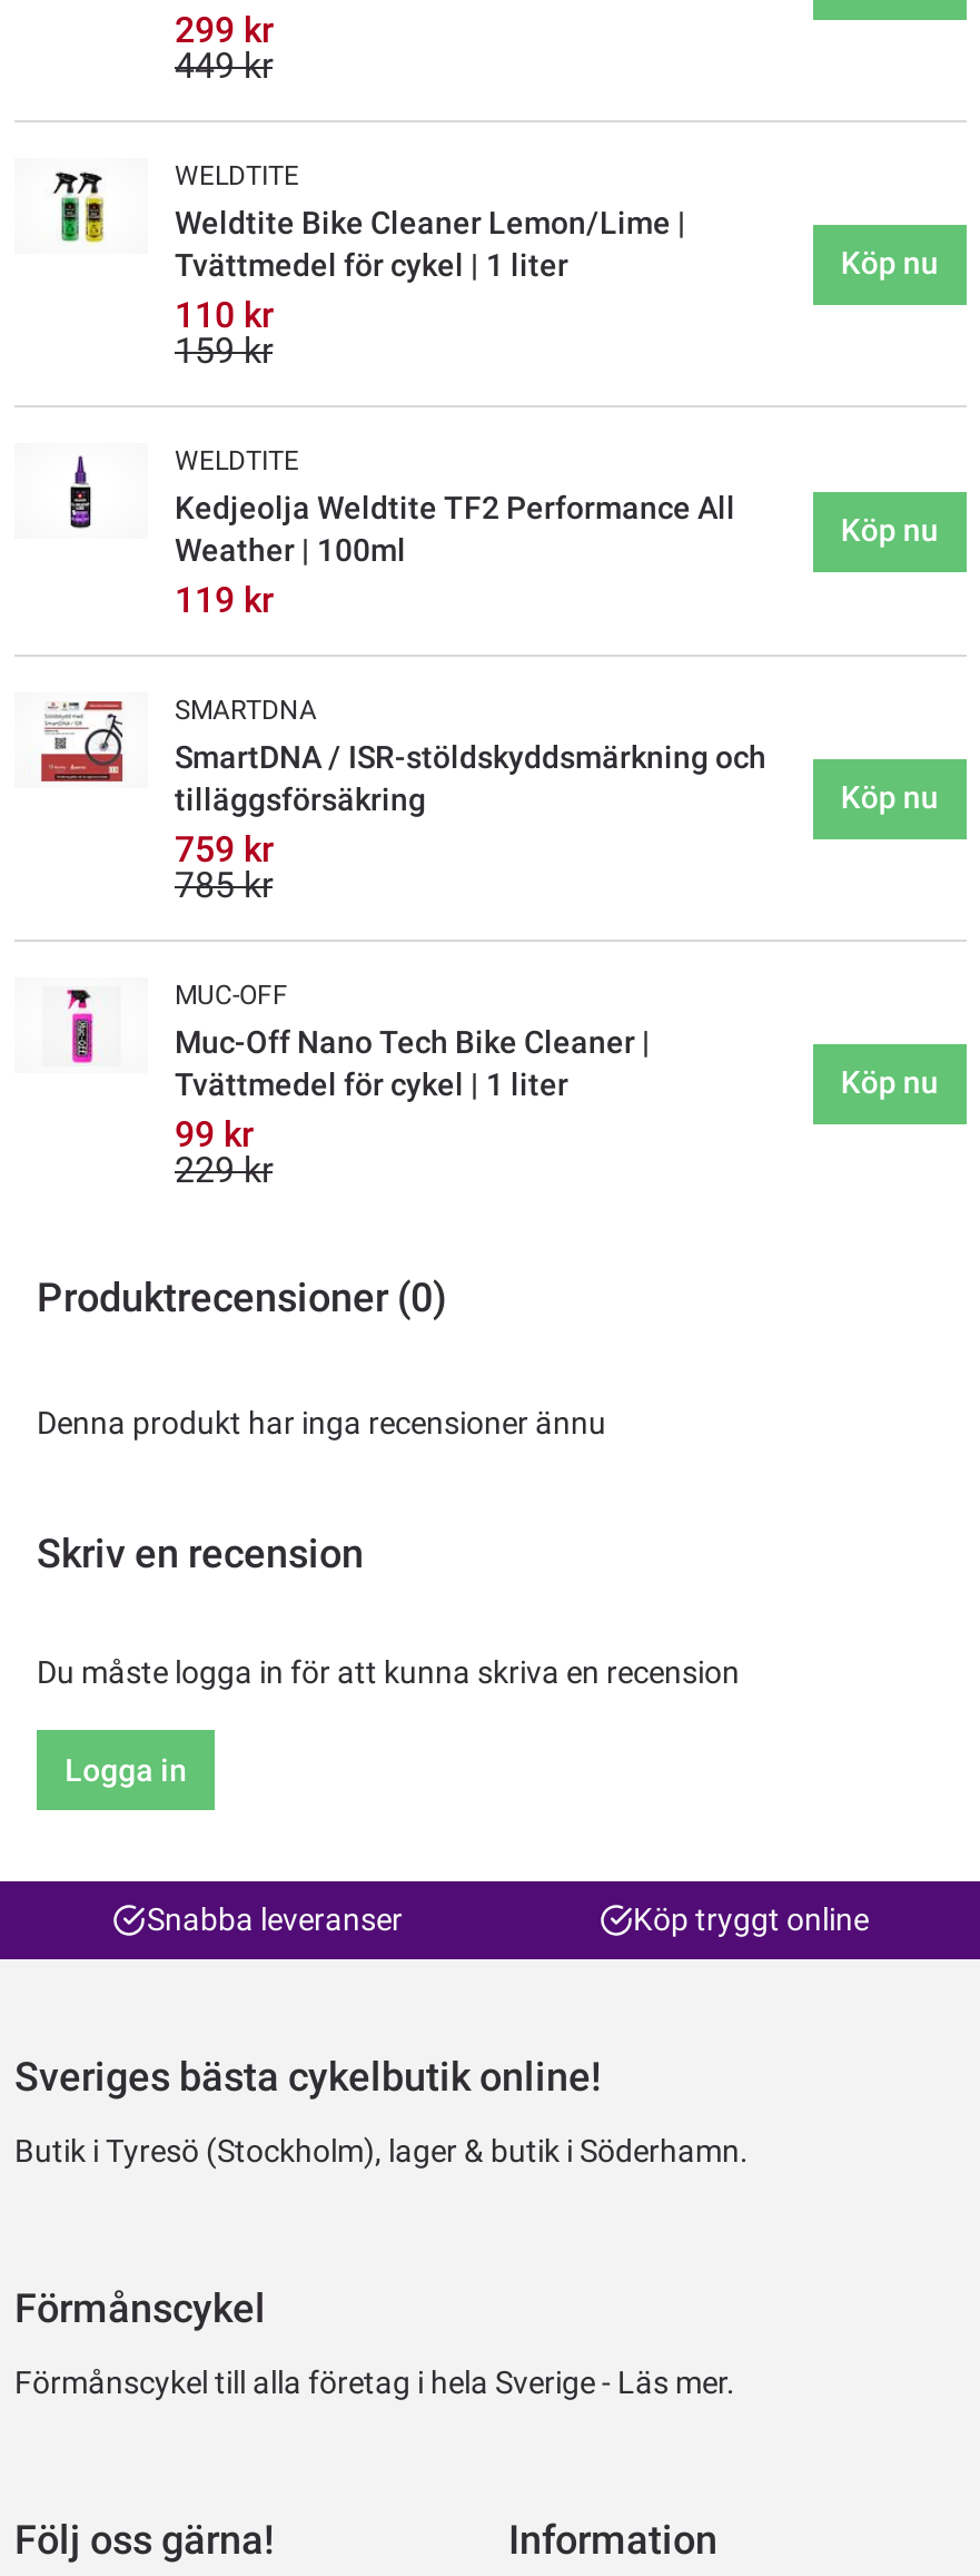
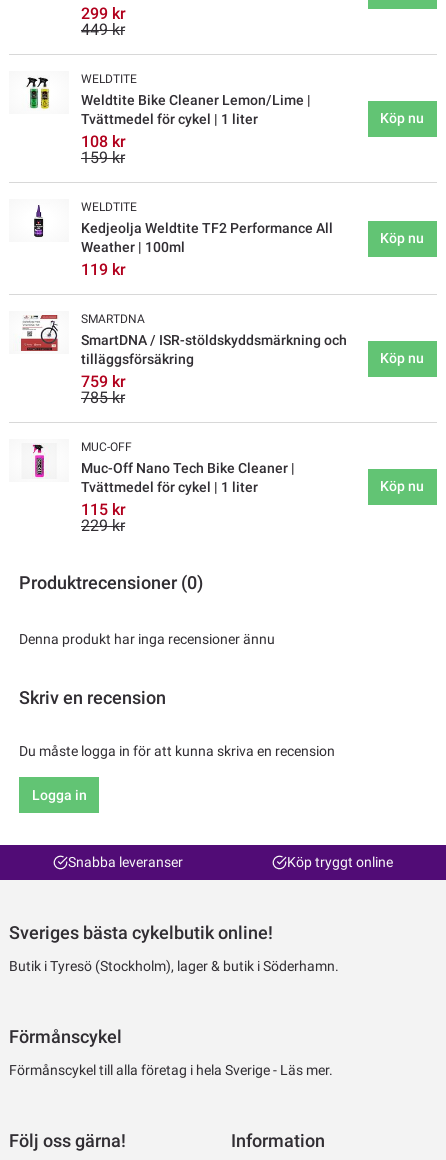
- 110 kr
+ 108 kr

- 99 kr
+ 115 kr
